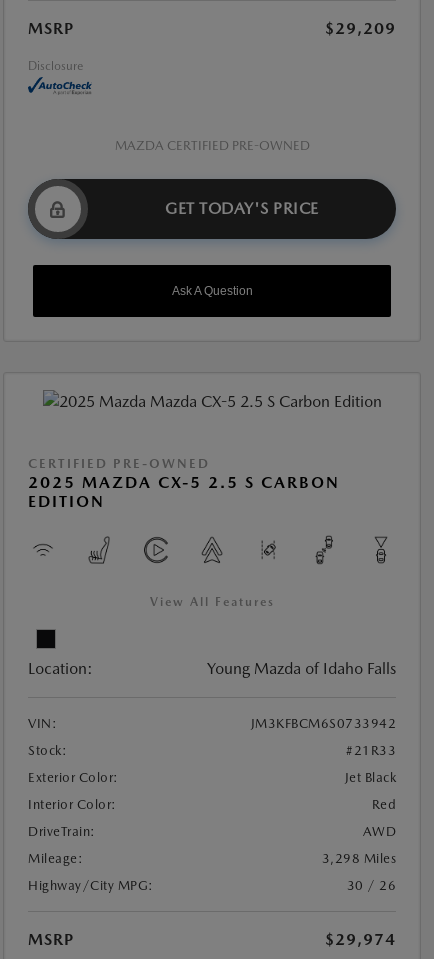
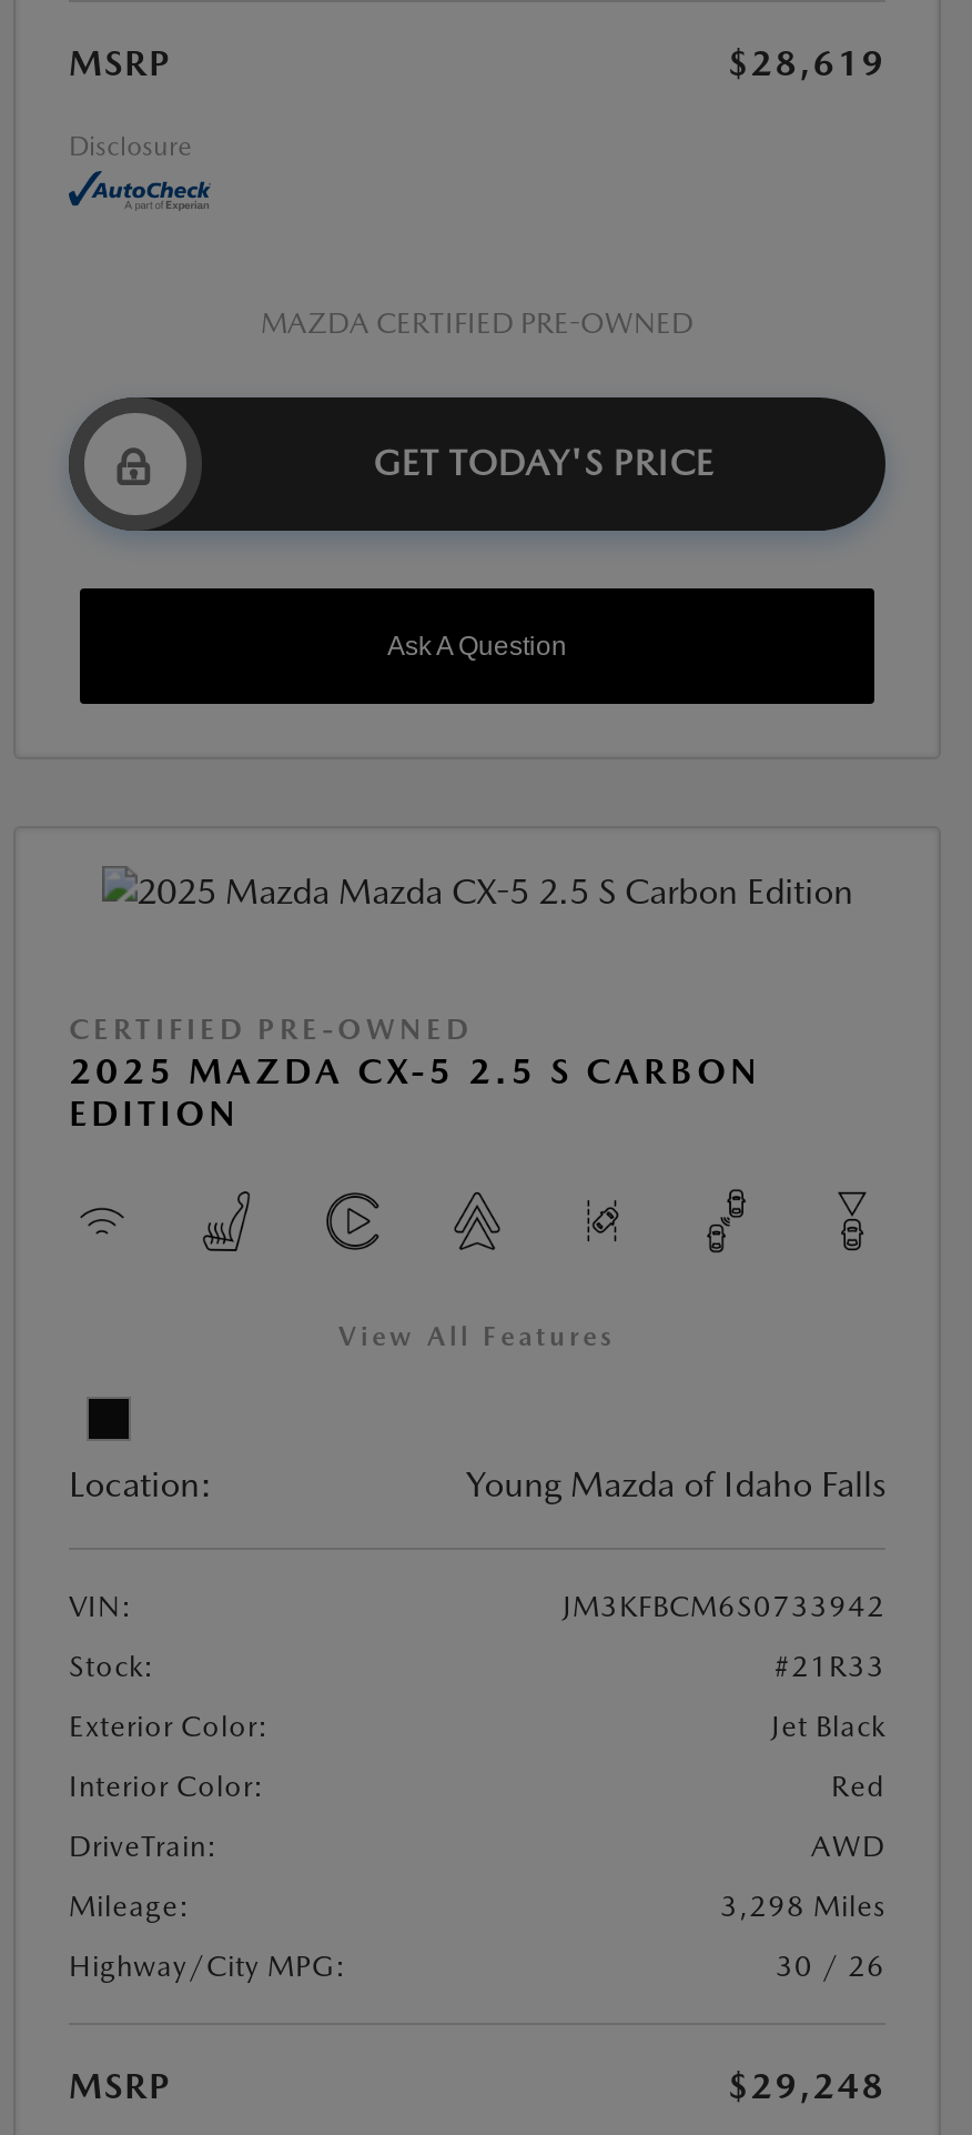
- $29,209
+ $28,619

- $29,974
+ $29,248
